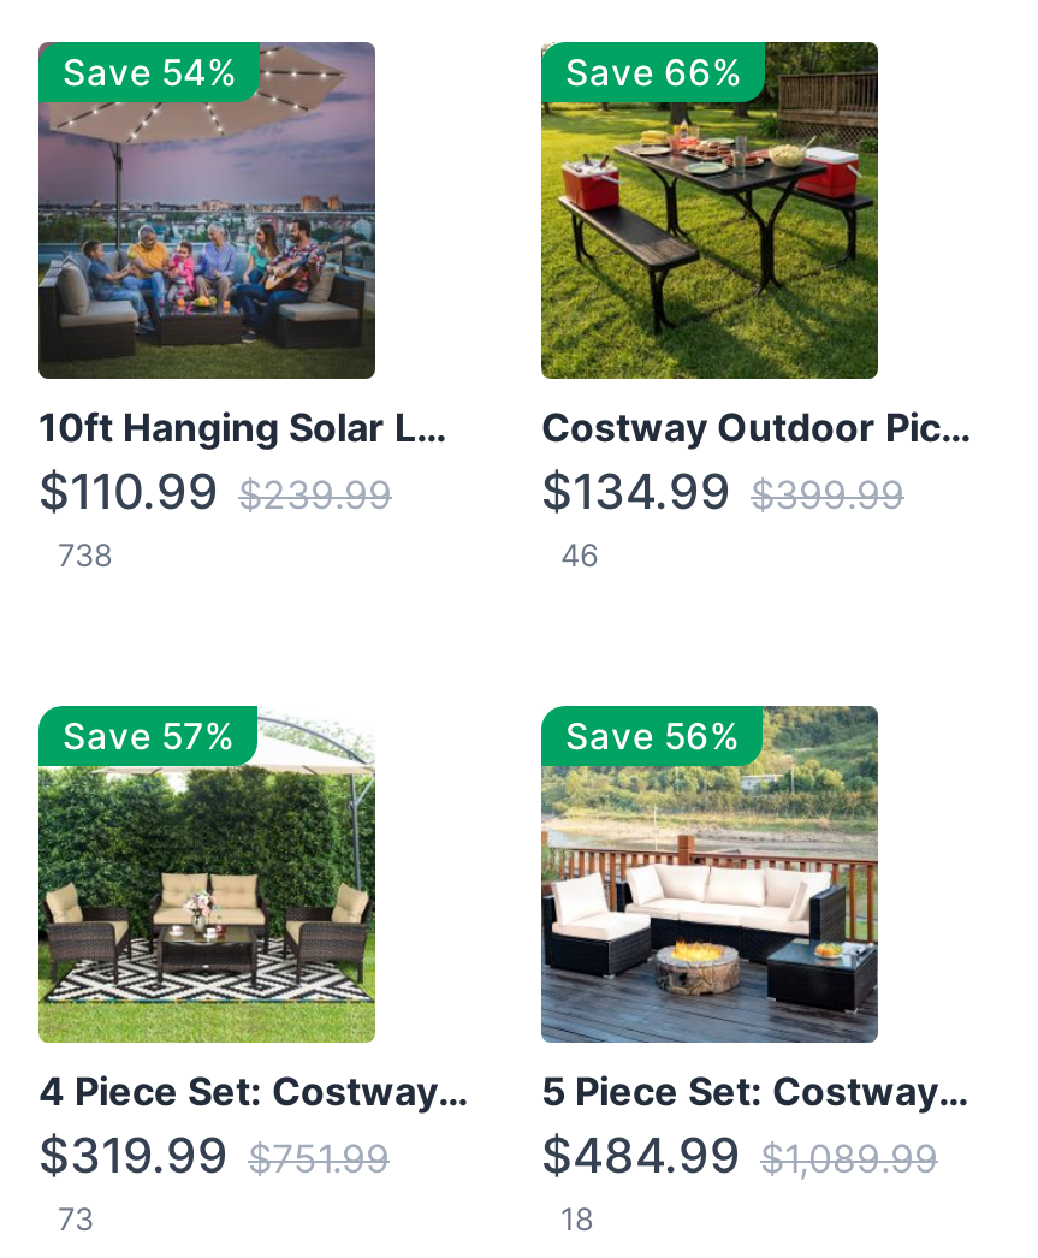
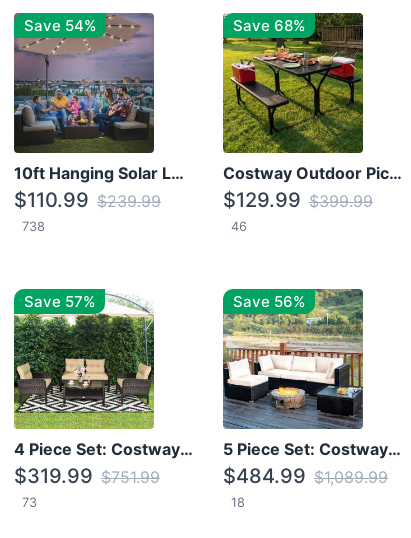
- Save 66%
+ Save 68%

- $134.99 $399.99
+ $129.99 $399.99
